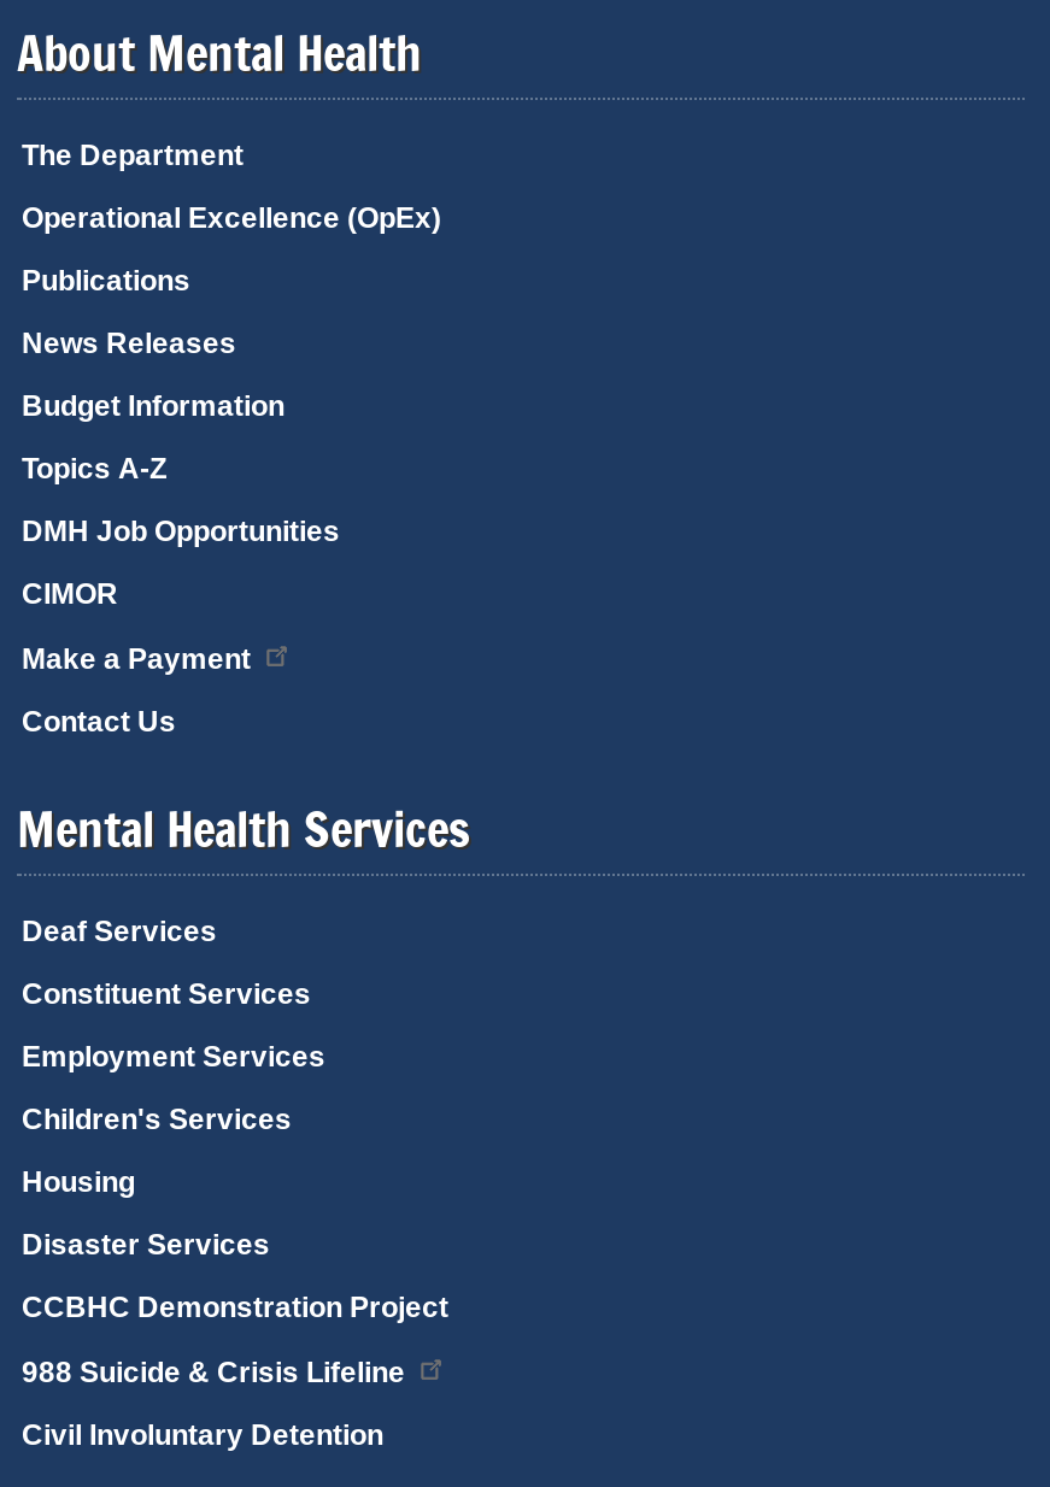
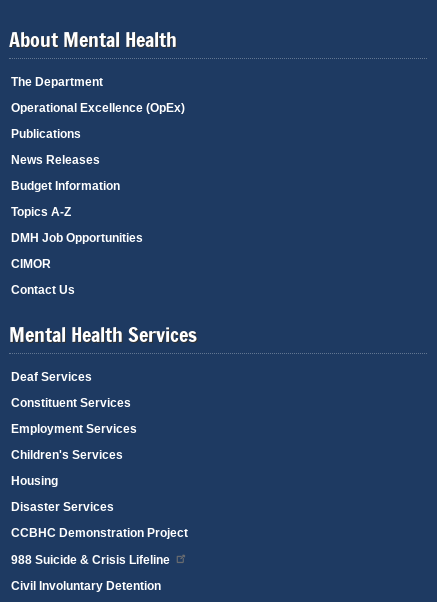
- Make a Payment
